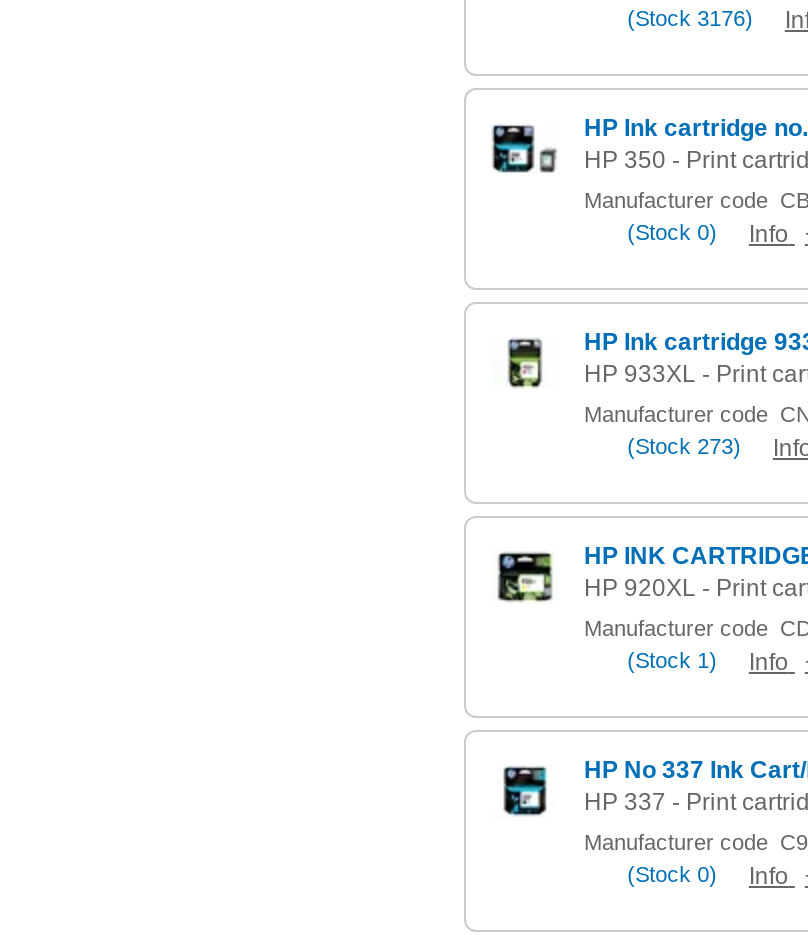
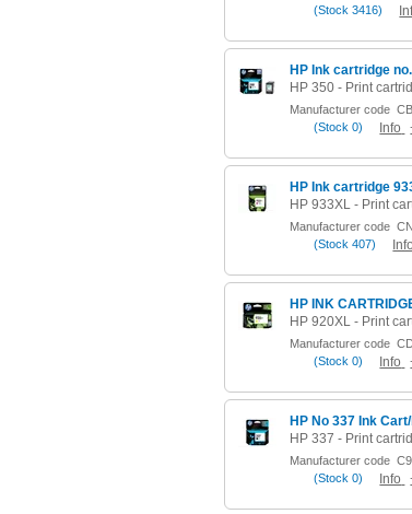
- (Stock 3176)
+ (Stock 3416)

- (Stock 273)
+ (Stock 407)

- (Stock 1)
+ (Stock 0)
